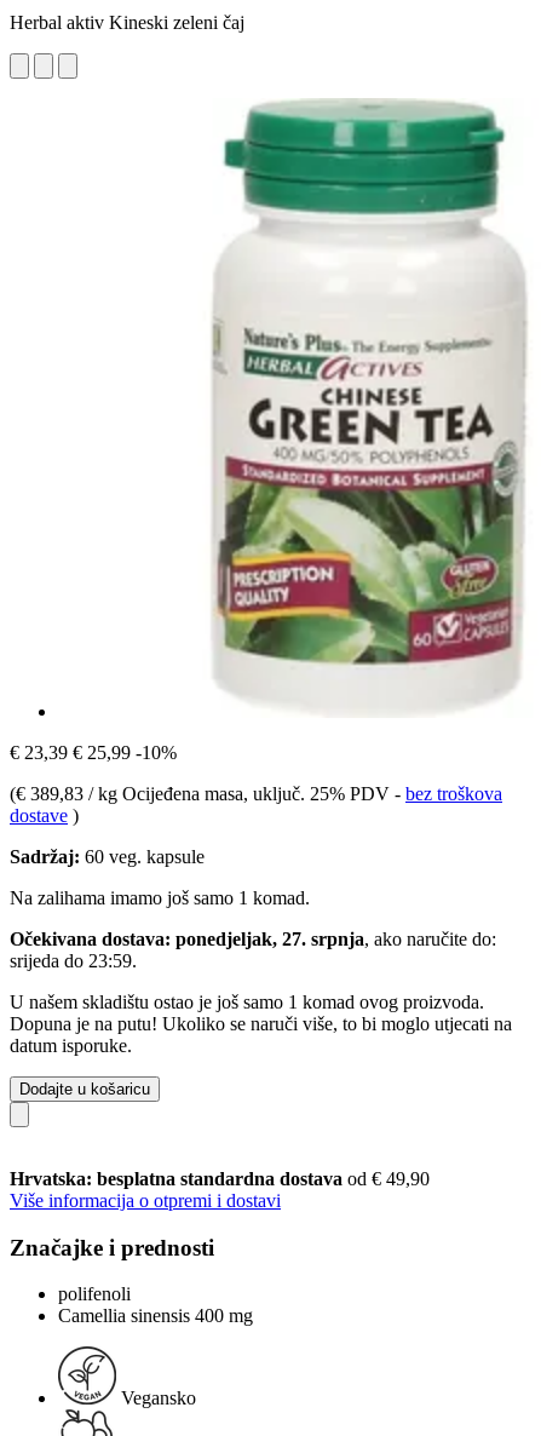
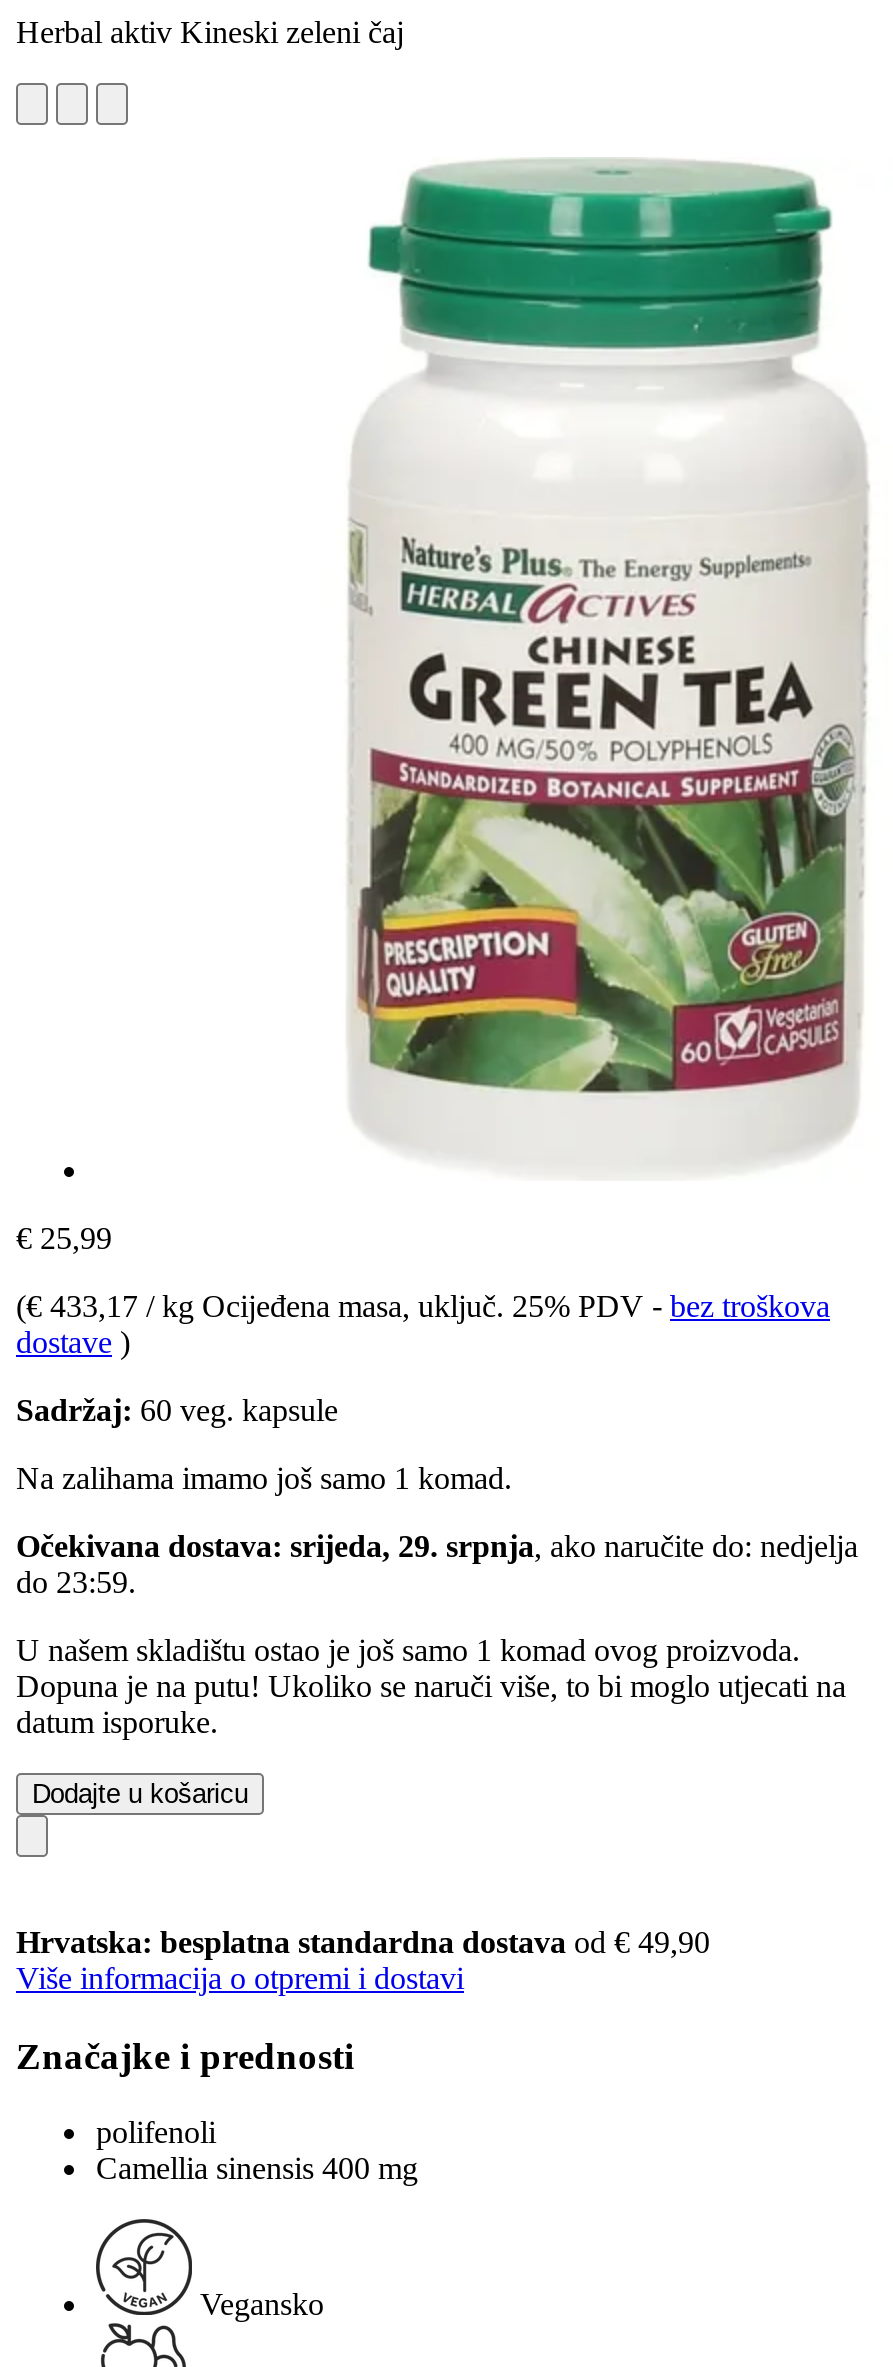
- € 23,39 € 25,99 -10%
+ € 25,99

- (€ 389,83 / kg Ocijeđena masa, uključ. 25% PDV - bez troškova
+ (€ 433,17 / kg Ocijeđena masa, uključ. 25% PDV - bez troškova

- Očekivana dostava: ponedjeljak, 27. srpnja, ako naručite do:
- srijeda do 23:59.
+ Očekivana dostava: srijeda, 29. srpnja, ako naručite do: nedjelja
+ do 23:59.
